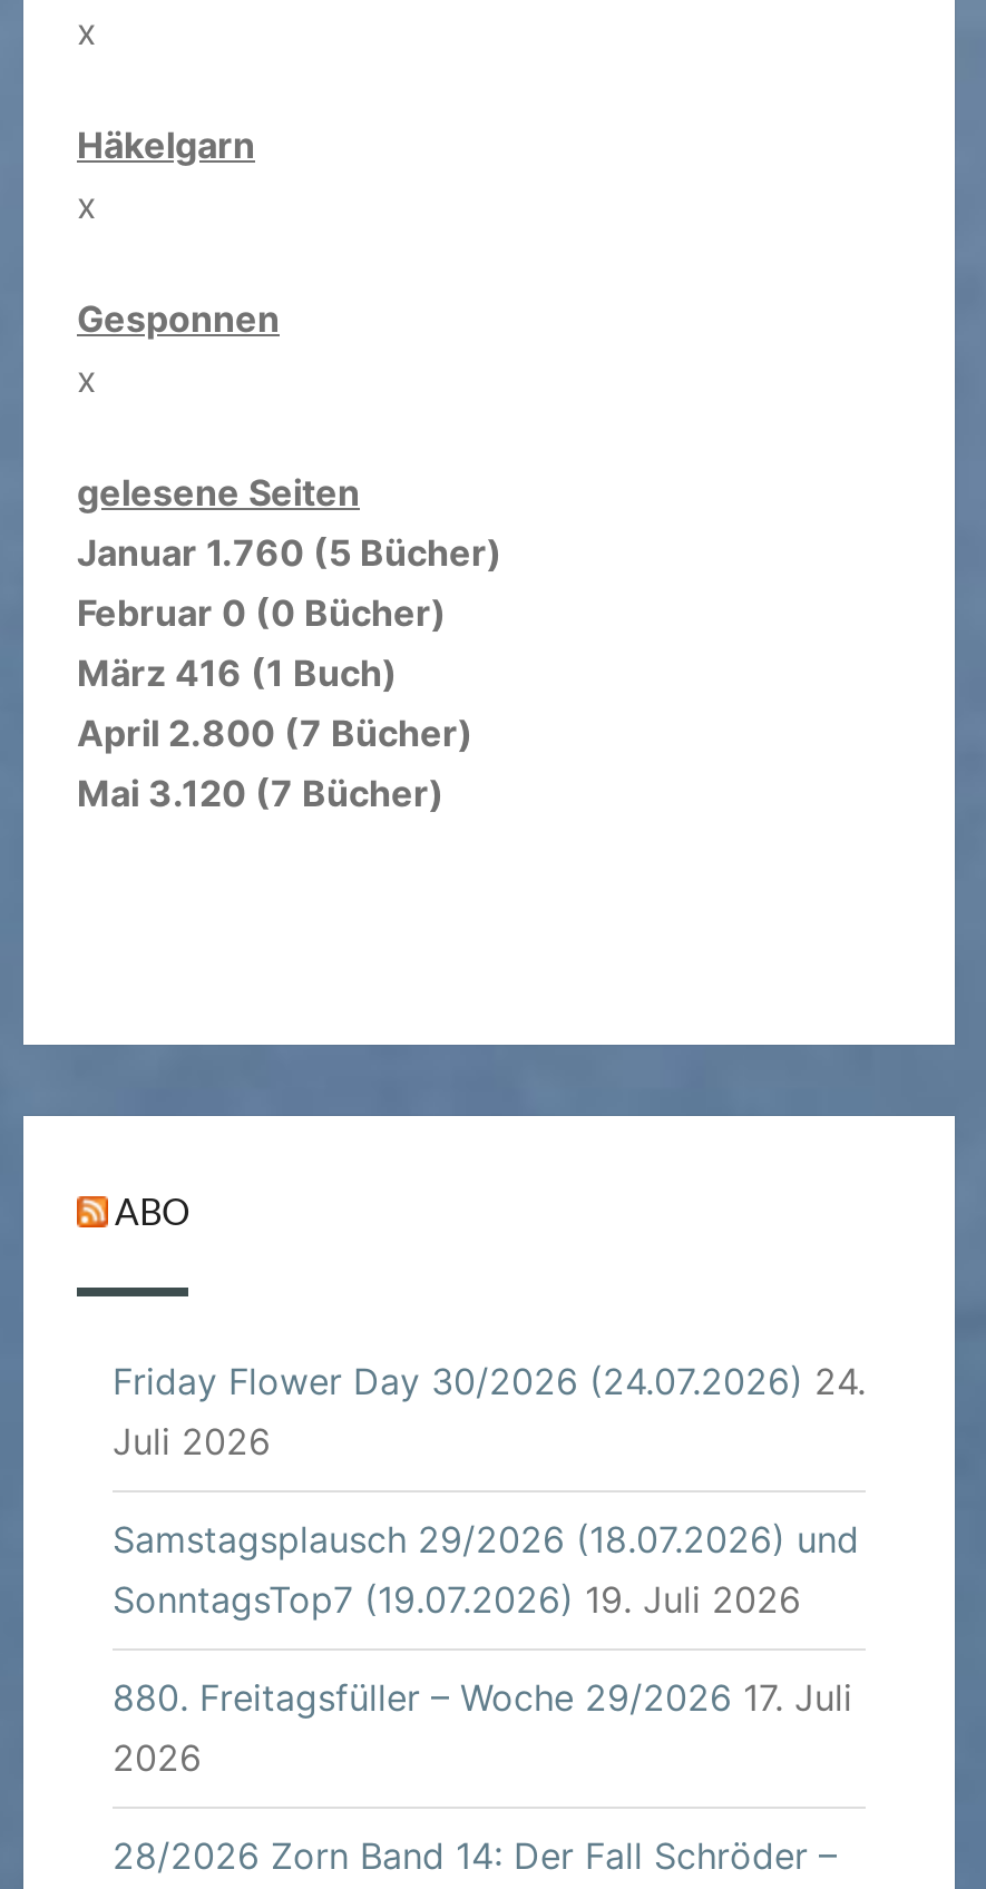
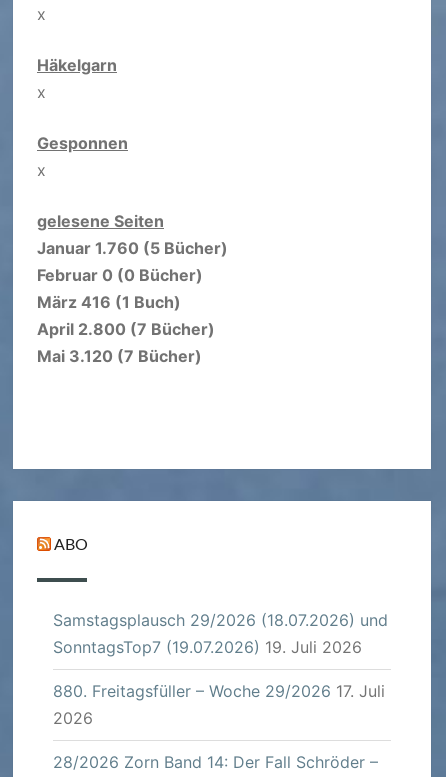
- Friday Flower Day 30/2026 (24.07.2026) 24.
- Juli 2026
